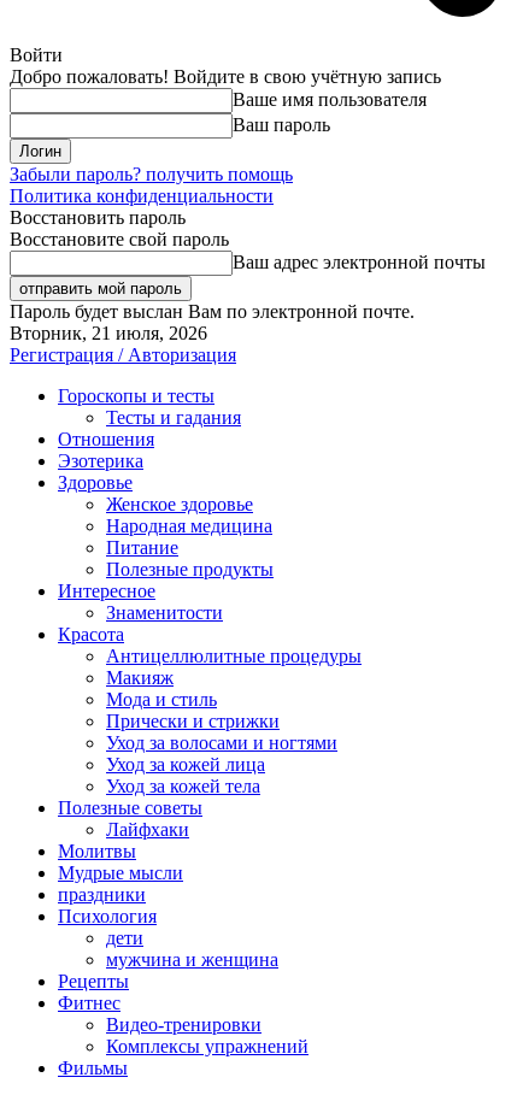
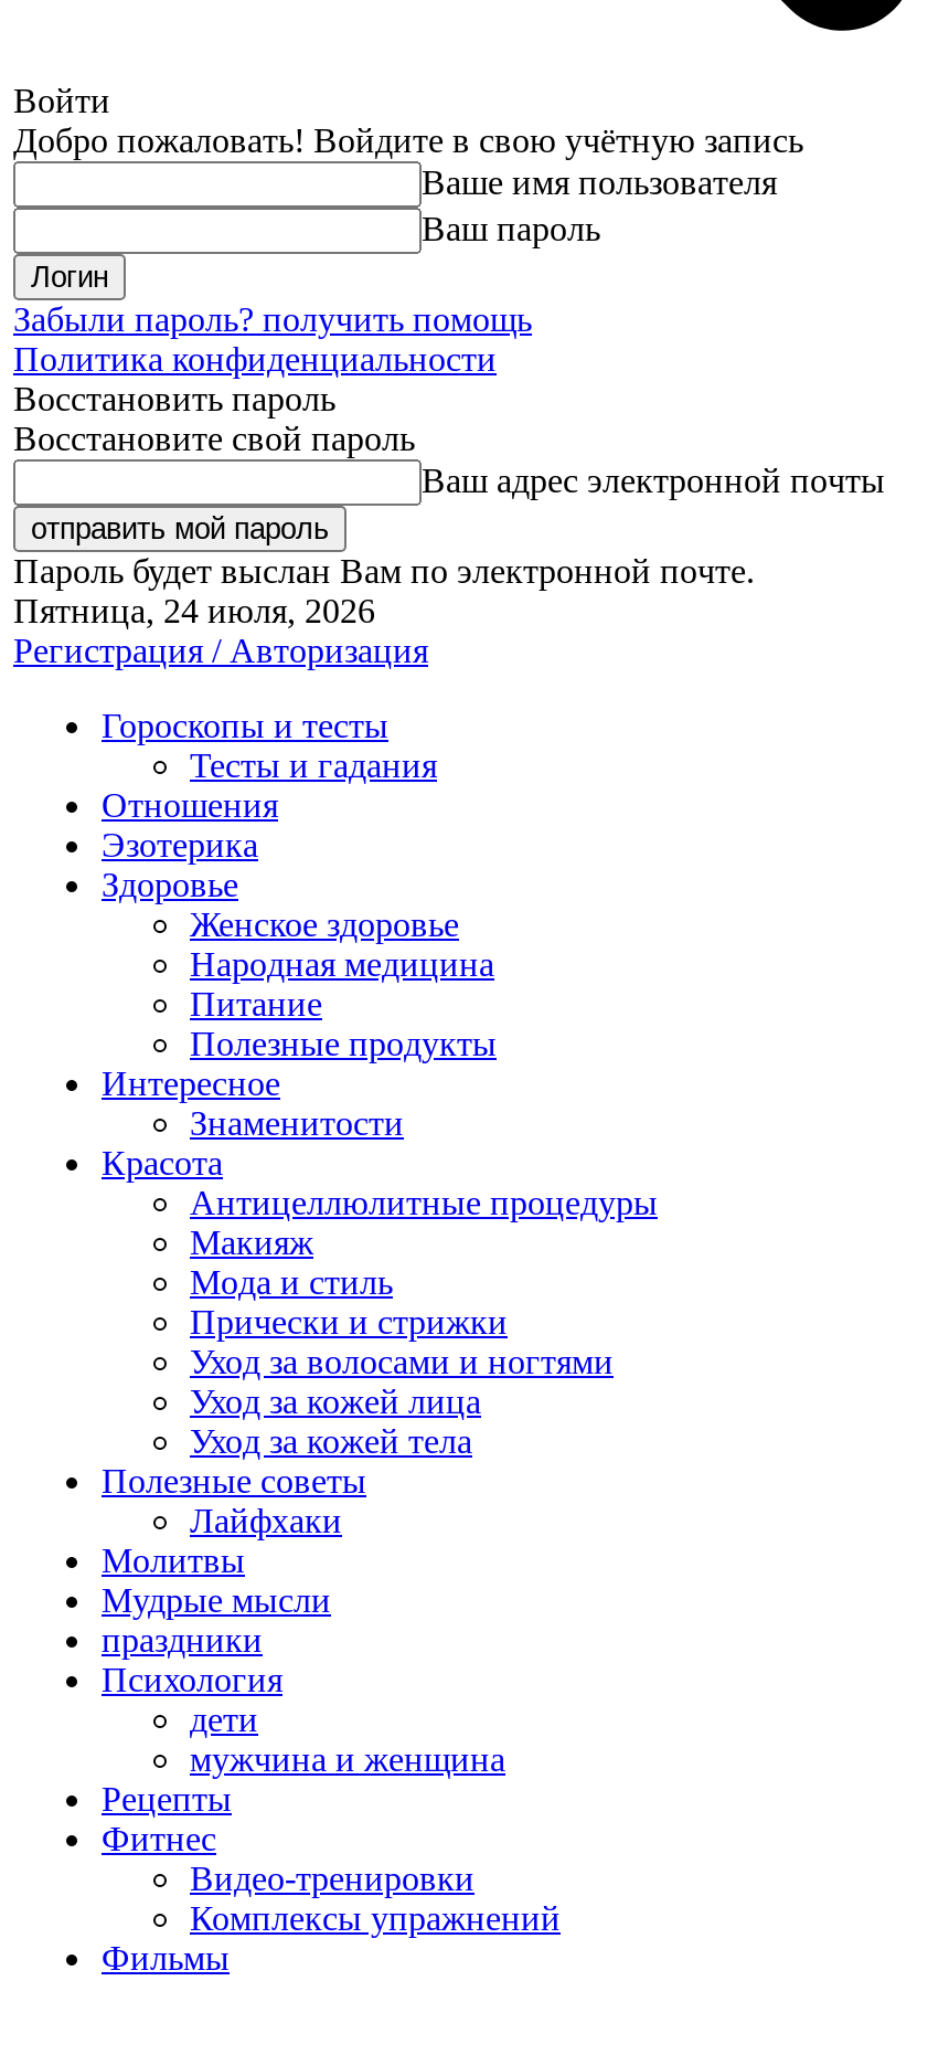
- Вторник, 21 июля, 2026
+ Пятница, 24 июля, 2026
